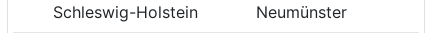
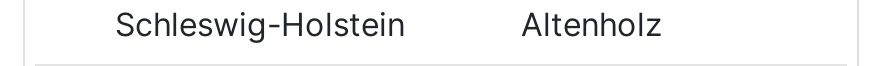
- Neumünster
+ Altenholz
